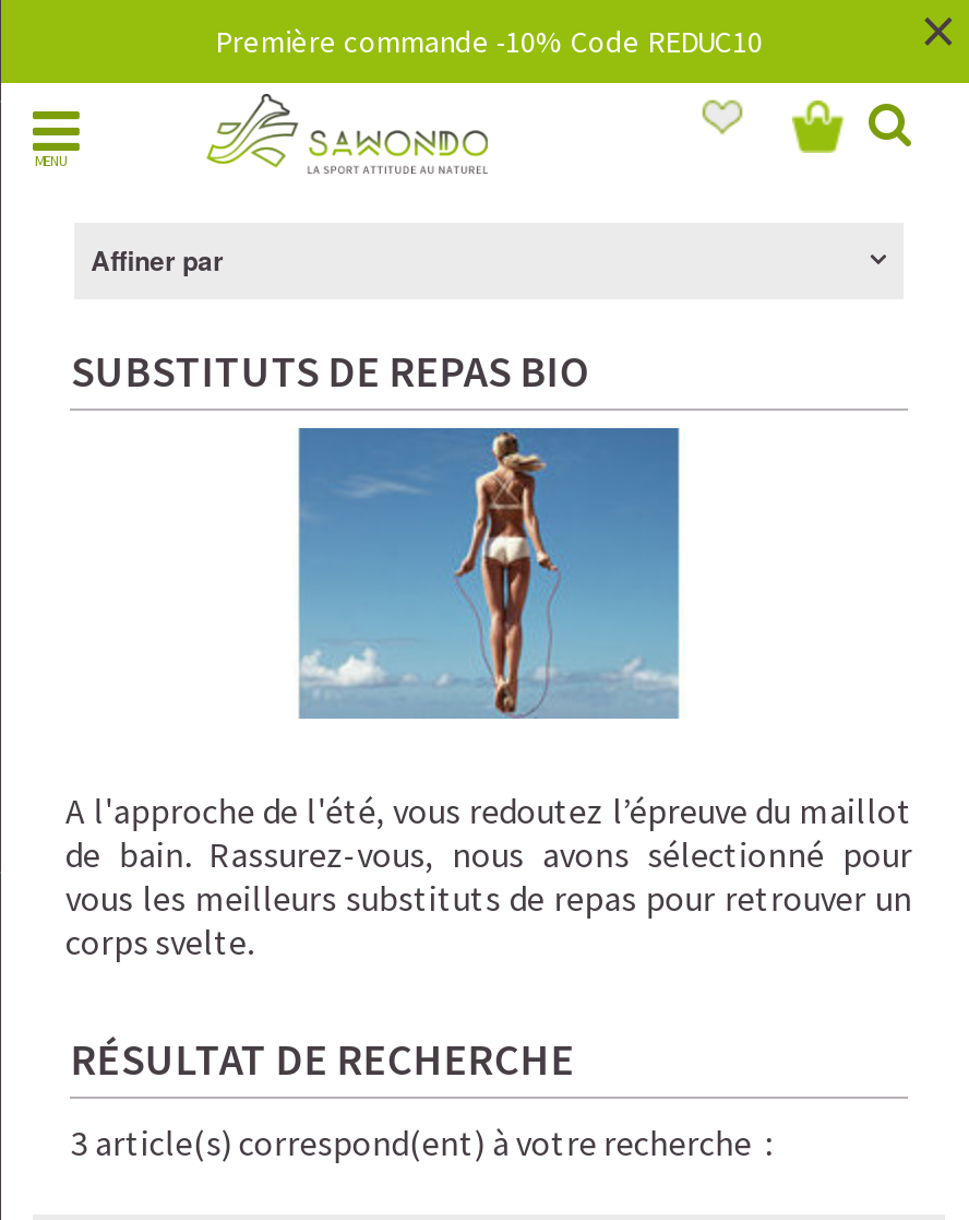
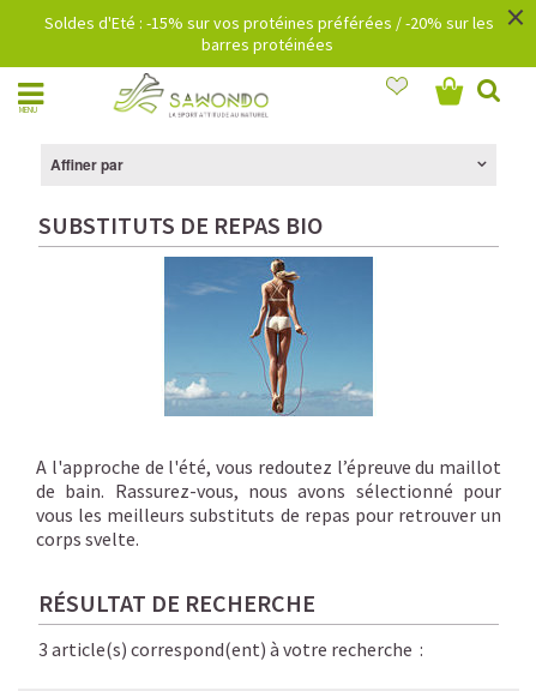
- Première commande -10% Code REDUC10
+ Soldes d'Eté : -15% sur vos protéines préférées / -20% sur les
+ barres protéinées
